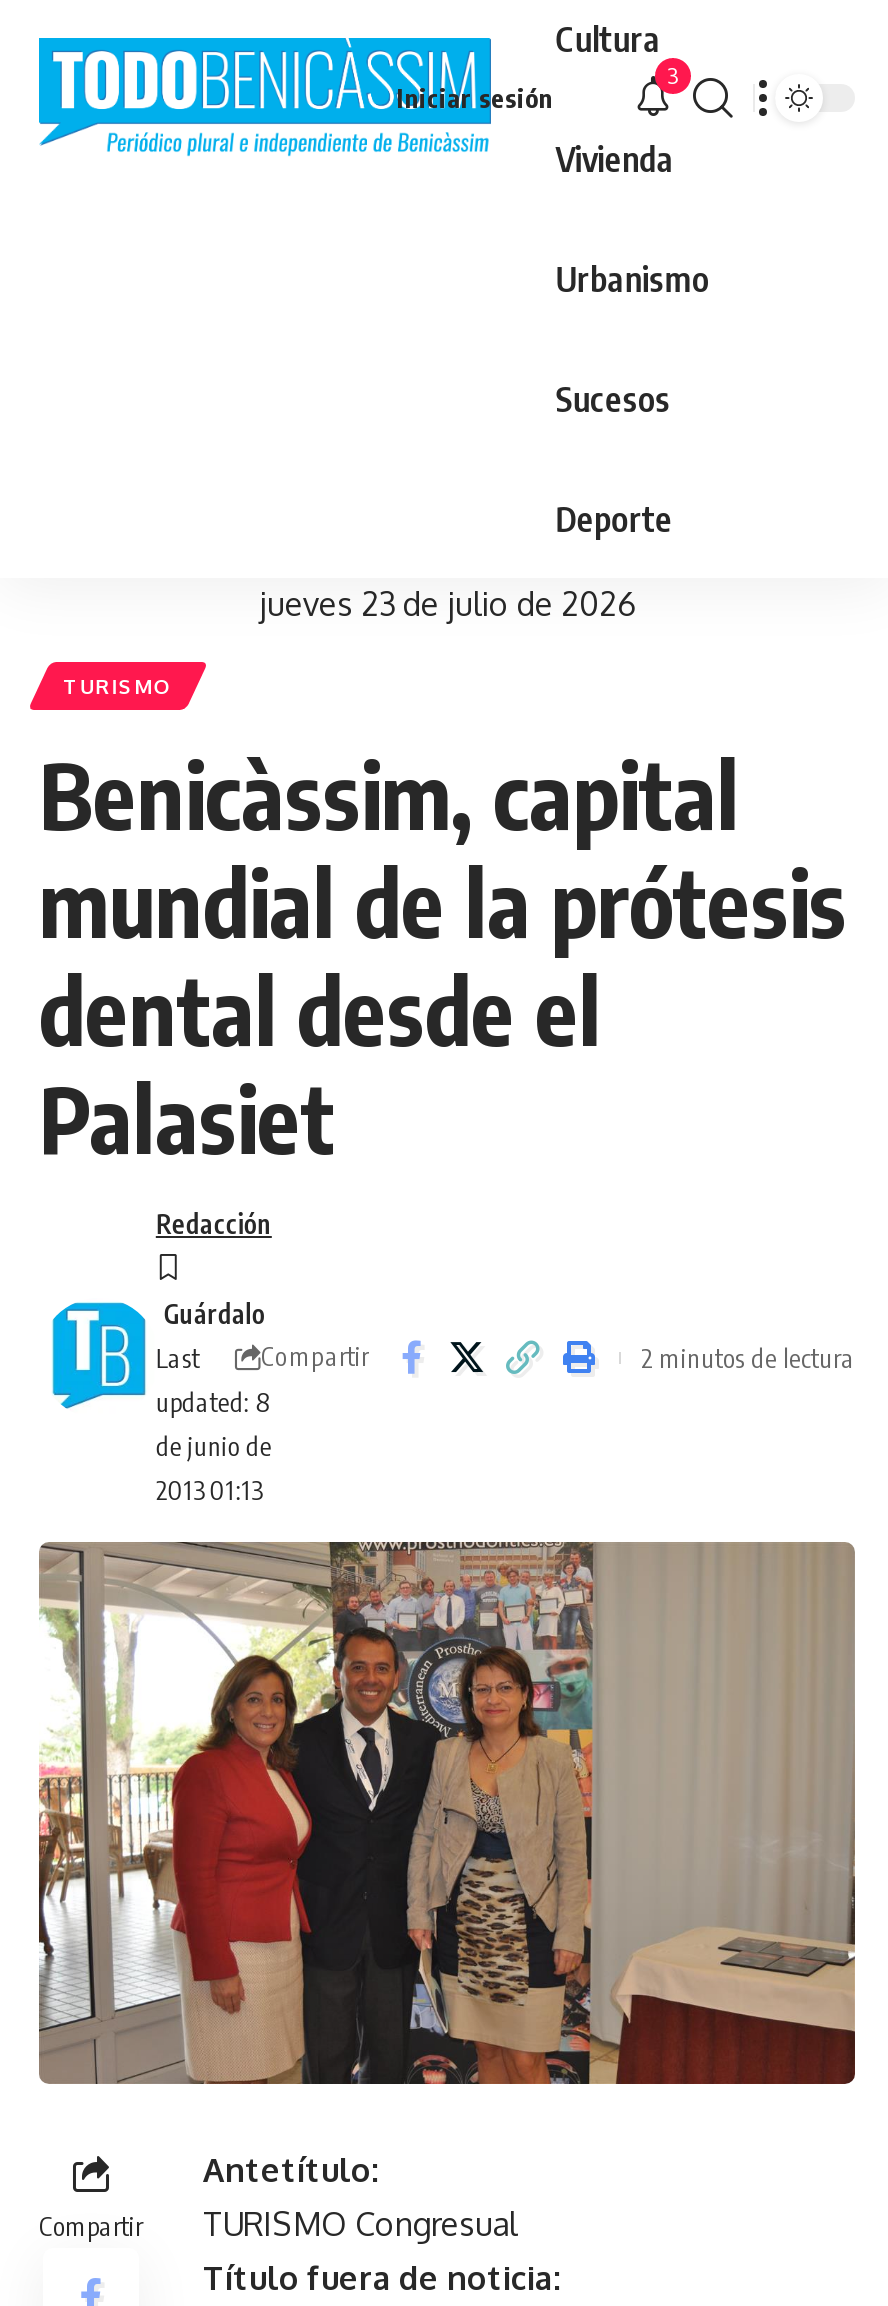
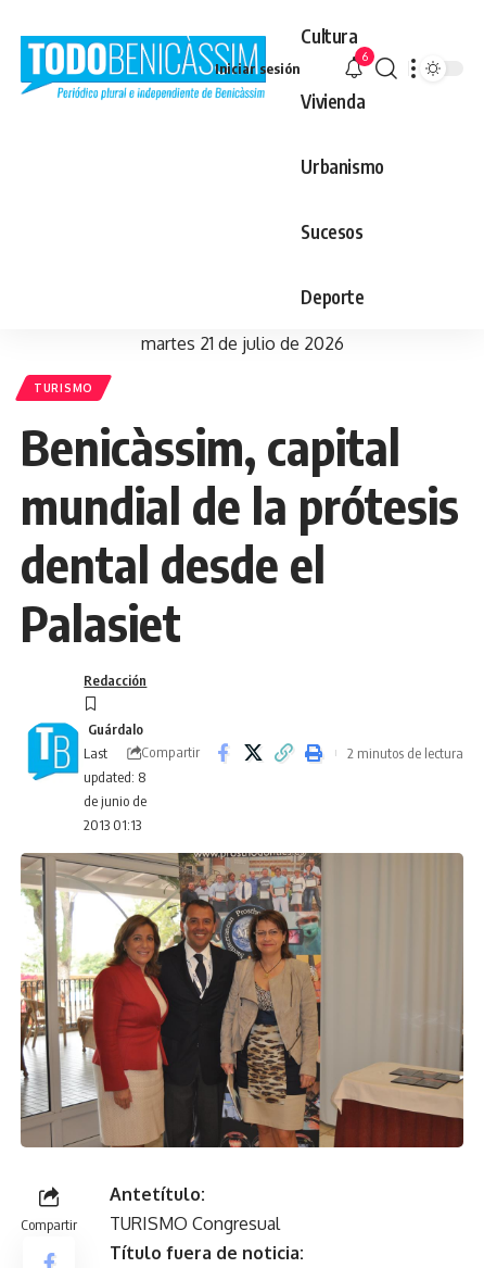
- 3
+ 6

- jueves 23 de julio de 2026
+ martes 21 de julio de 2026
